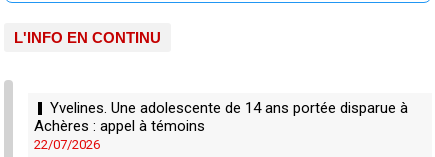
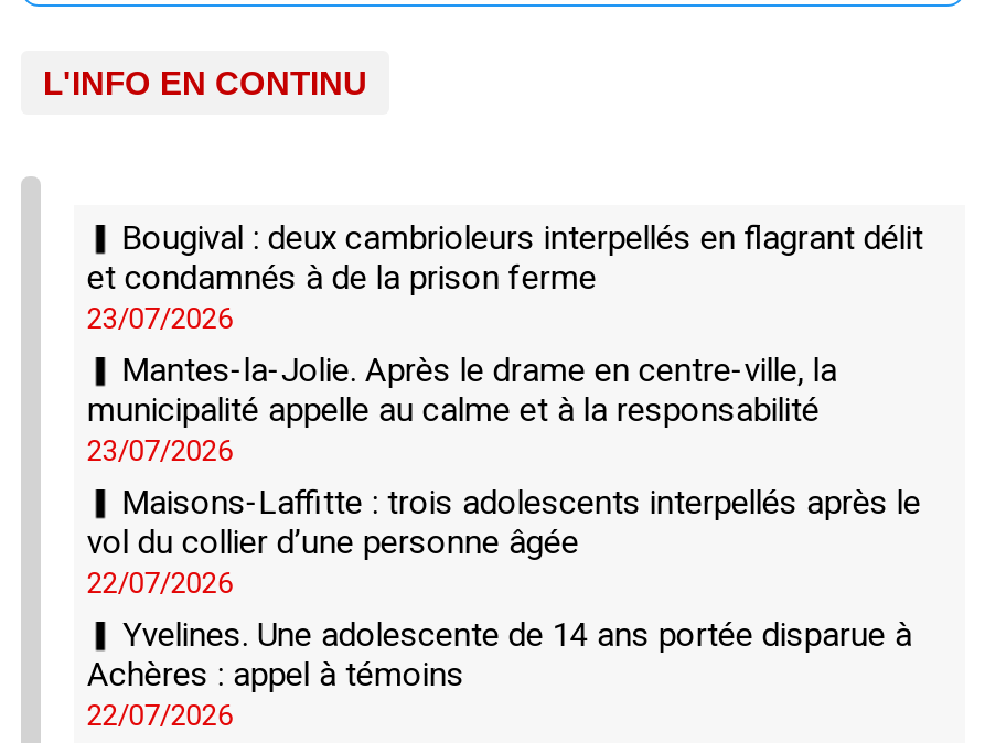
+ Bougival : deux cambrioleurs interpellés en flagrant délit
+ et condamnés à de la prison ferme
+ 23/07/2026
+ Mantes-la-Jolie. Après le drame en centre-ville, la
+ municipalité appelle au calme et à la responsabilité
+ 23/07/2026
+ Maisons-Laffitte : trois adolescents interpellés après le
+ vol du collier d’une personne âgée
+ 22/07/2026
